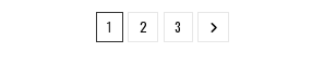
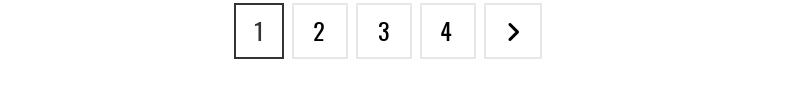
+ 4
